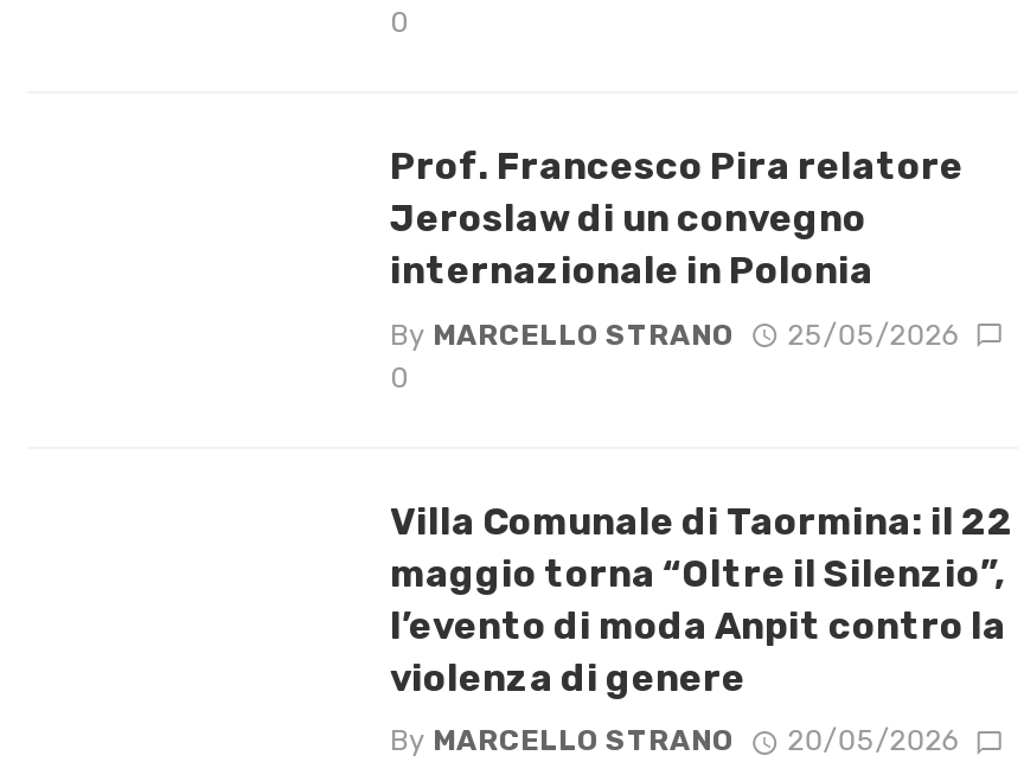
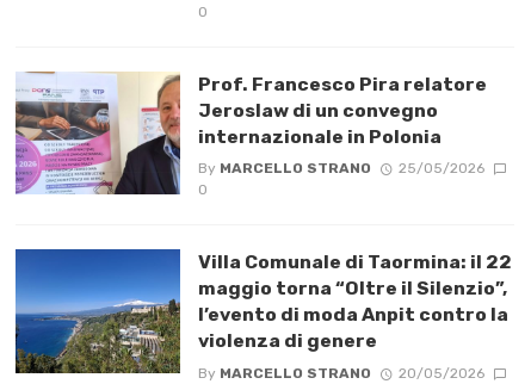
+ [image]

+ [image]
